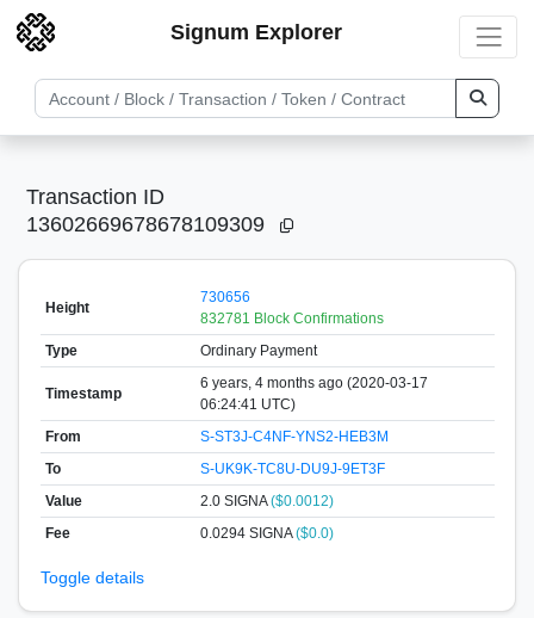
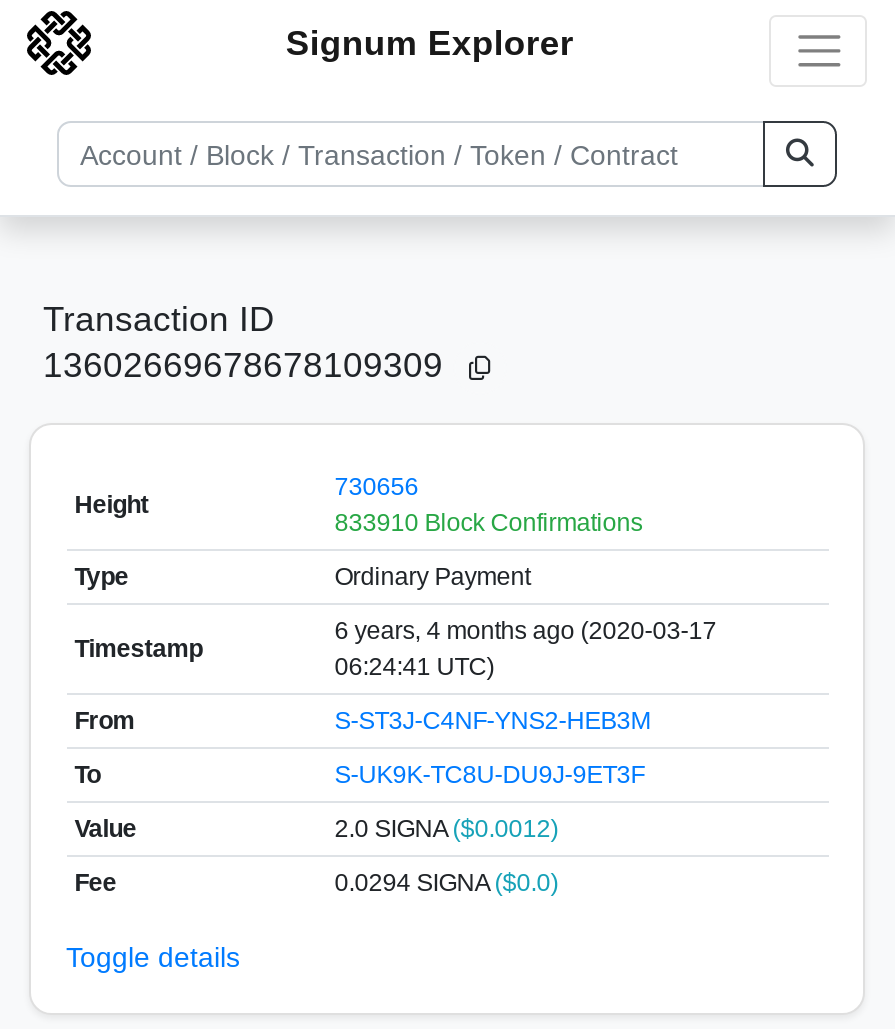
- 832781 Block Confirmations
+ 833910 Block Confirmations
